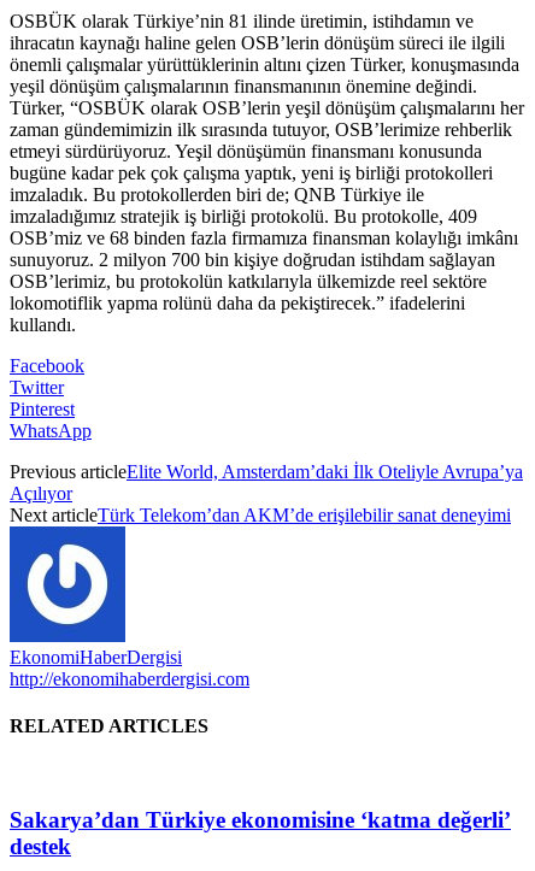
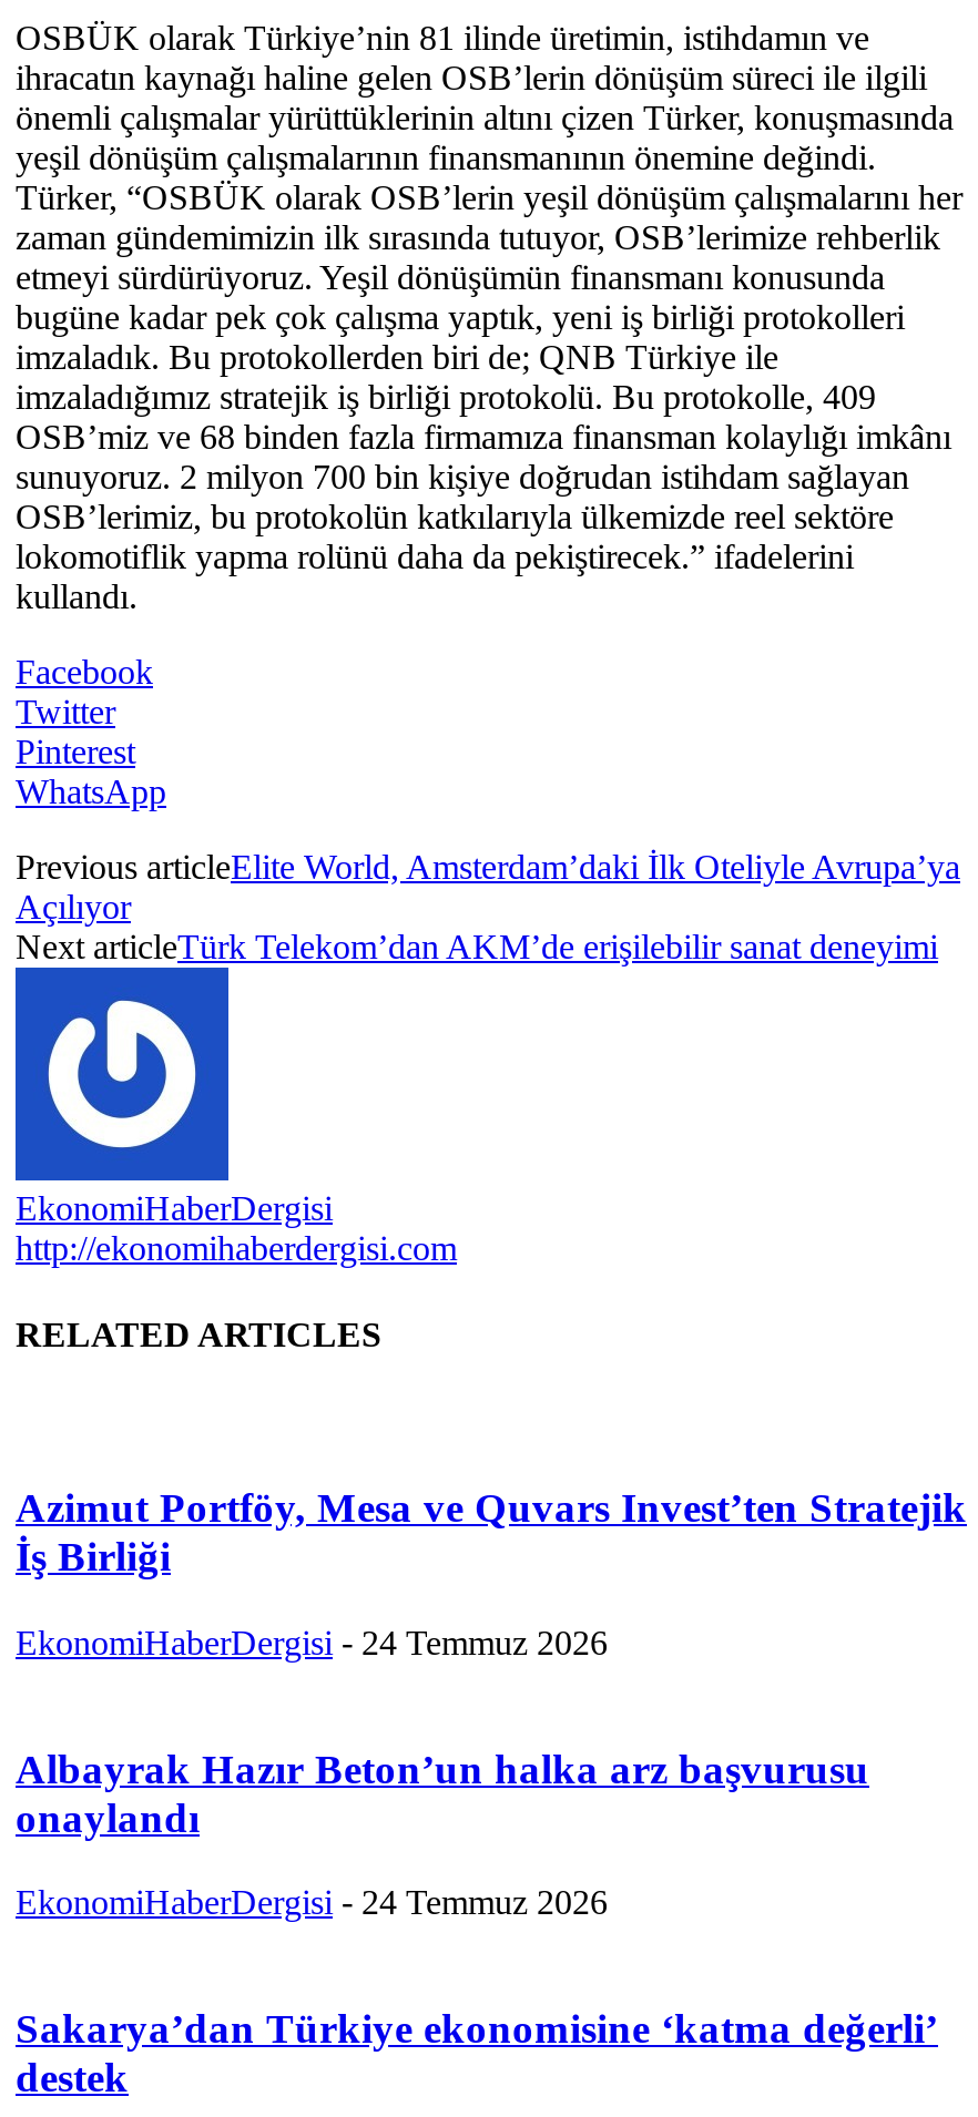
+ Azimut Portföy, Mesa ve Quvars Invest’ten Stratejik
+ İş Birliği
+ EkonomiHaberDergisi - 24 Temmuz 2026
+ Albayrak Hazır Beton’un halka arz başvurusu
+ onaylandı
+ EkonomiHaberDergisi - 24 Temmuz 2026
